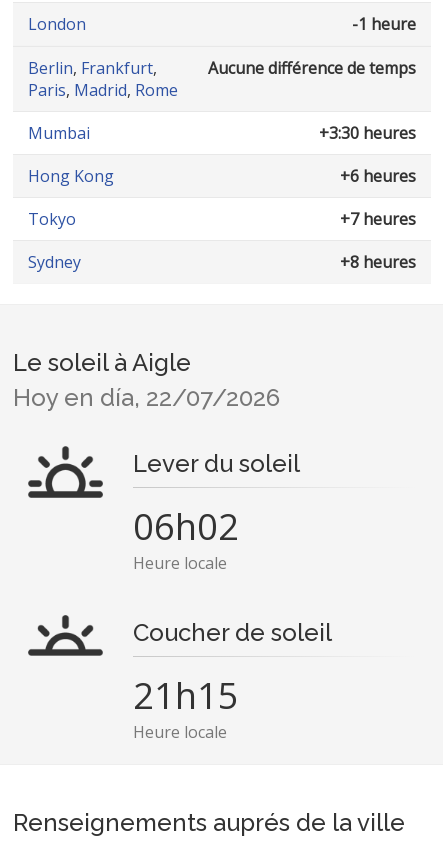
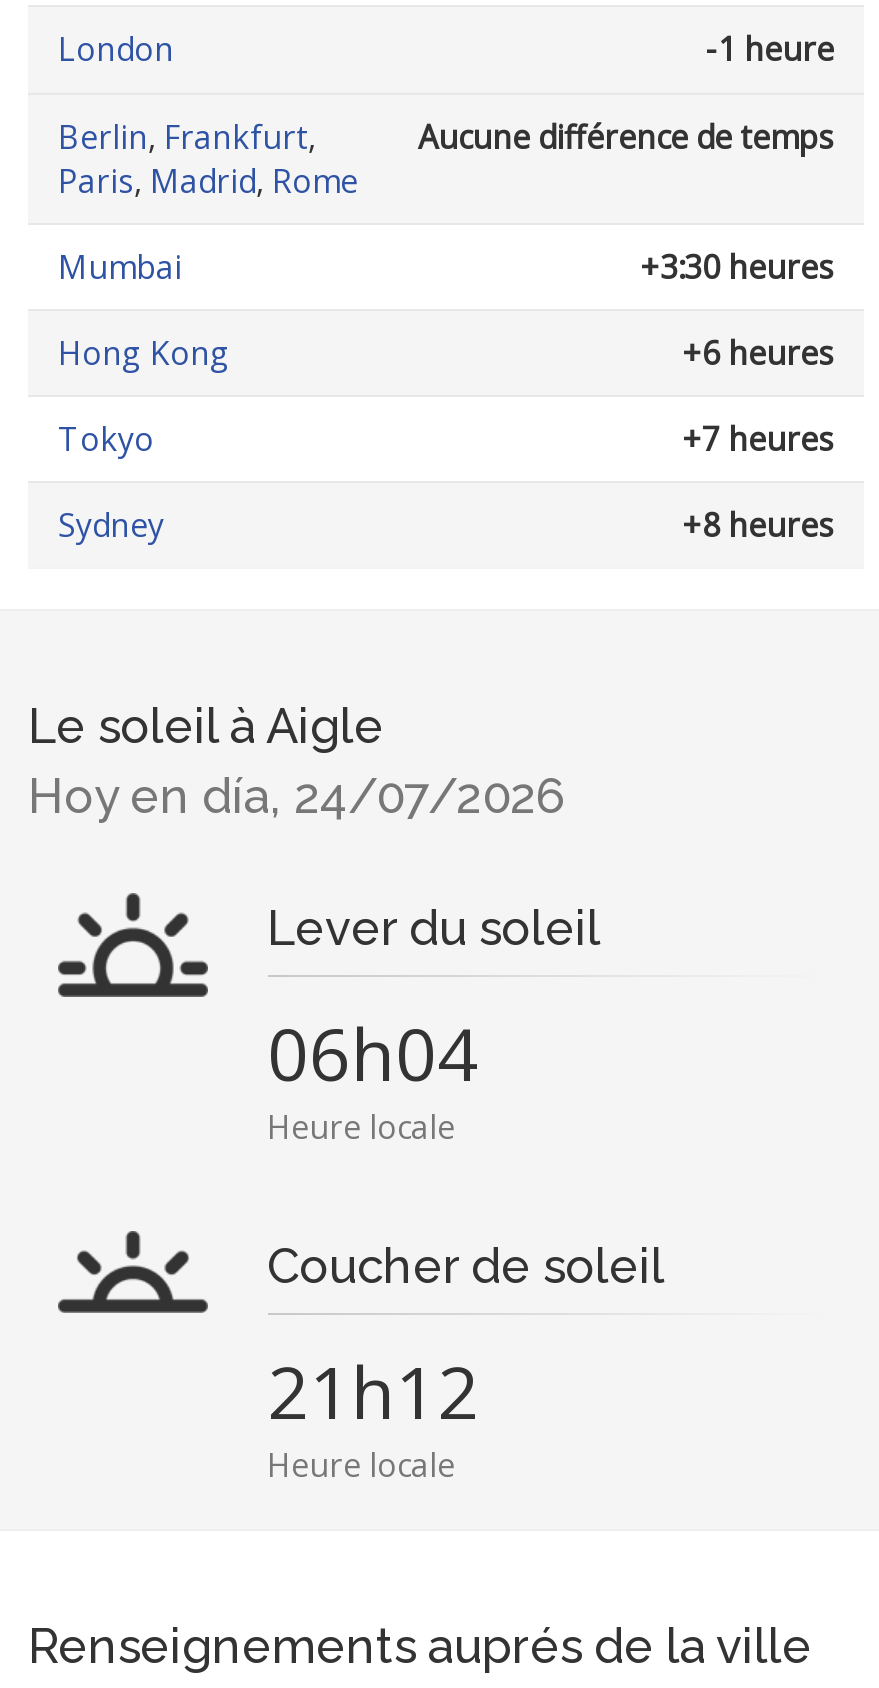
- Hoy en día, 22/07/2026
+ Hoy en día, 24/07/2026

- 06h02
+ 06h04

- 21h15
+ 21h12
